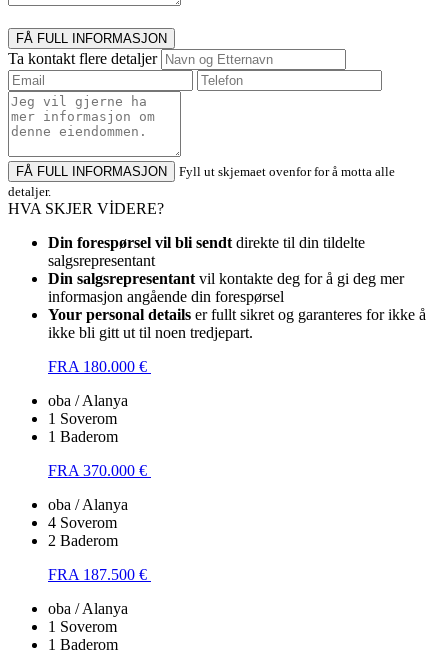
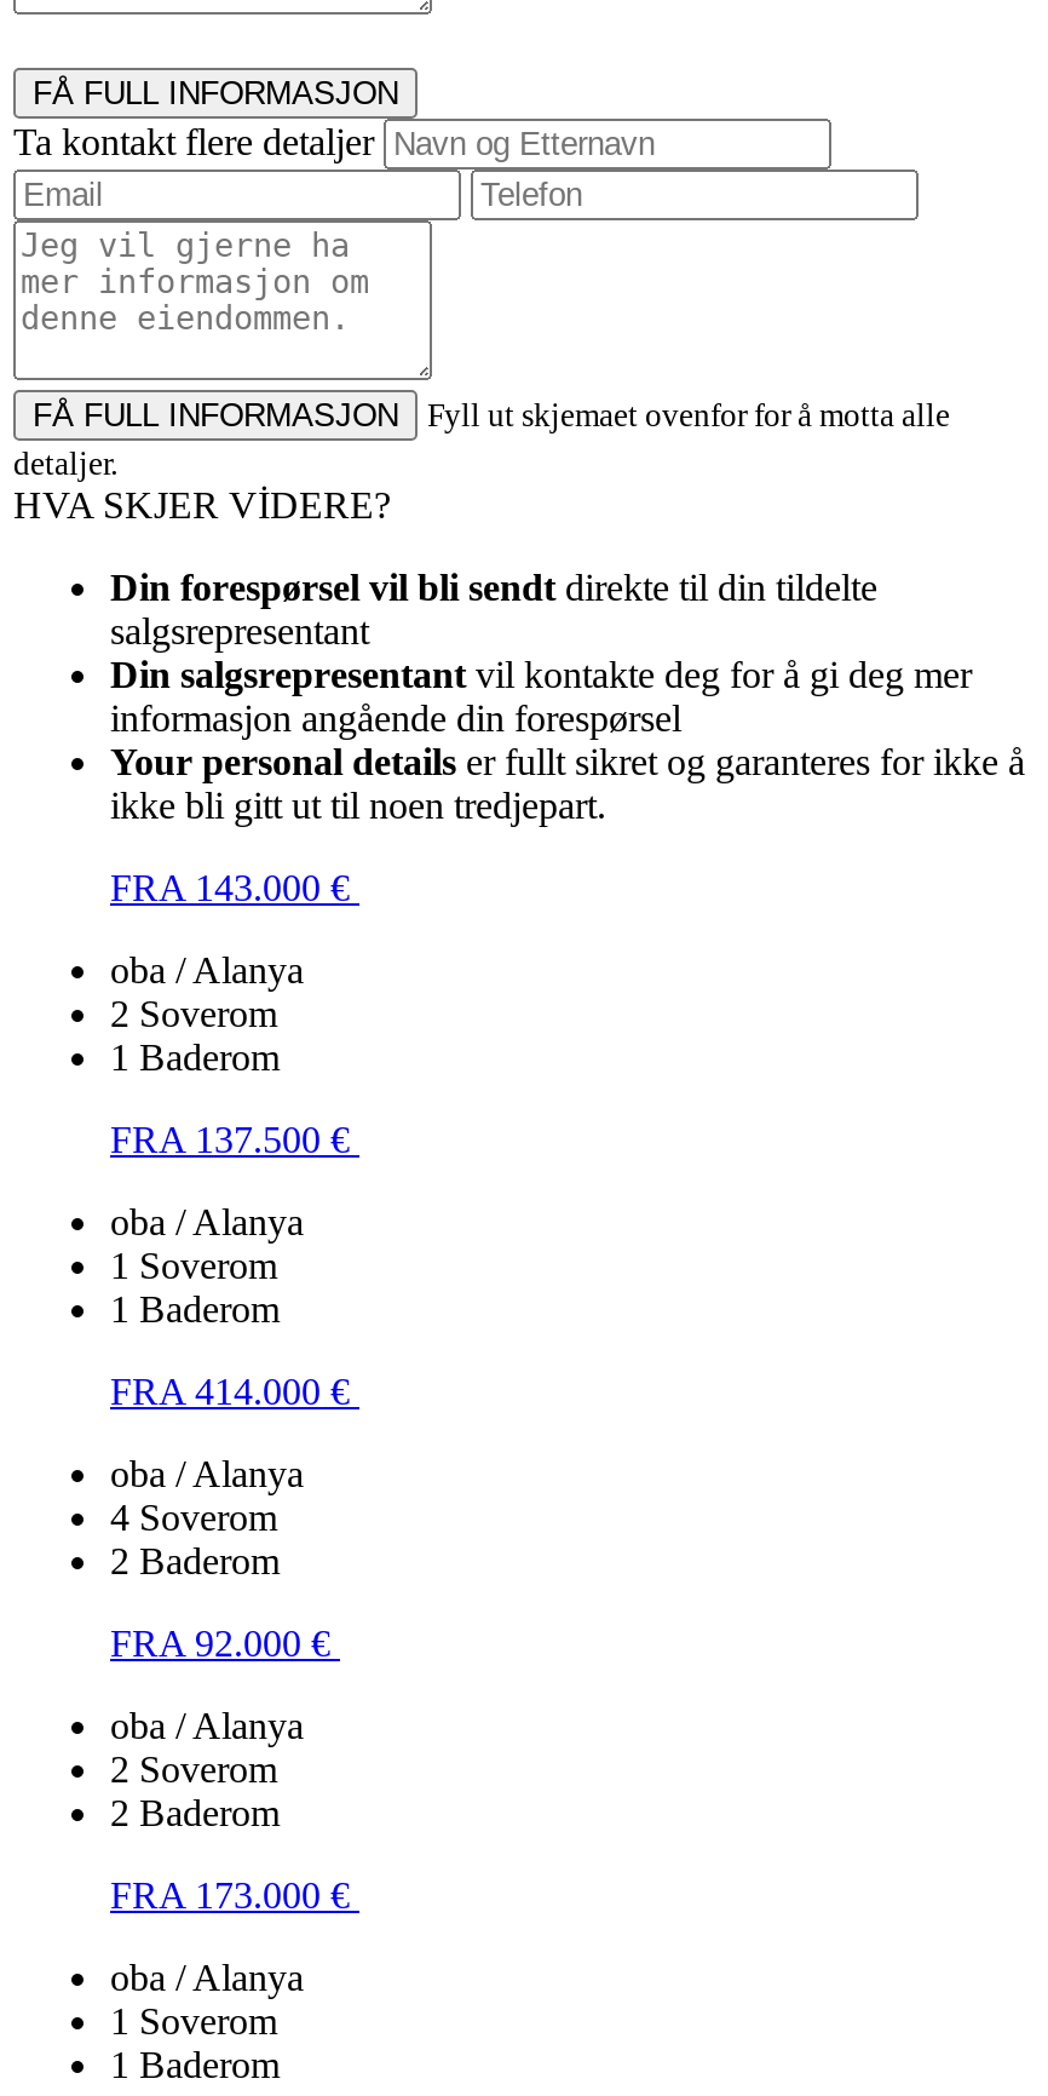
- FRA 180.000 €
+ FRA 143.000 €
+ oba / Alanya
+ 2 Soverom
+ 1 Baderom
+ FRA 137.500 €

- FRA 370.000 €
+ FRA 414.000 €

- FRA 187.500 €
+ FRA 92.000 €
+ oba / Alanya
+ 2 Soverom
+ 2 Baderom
+ FRA 173.000 €
